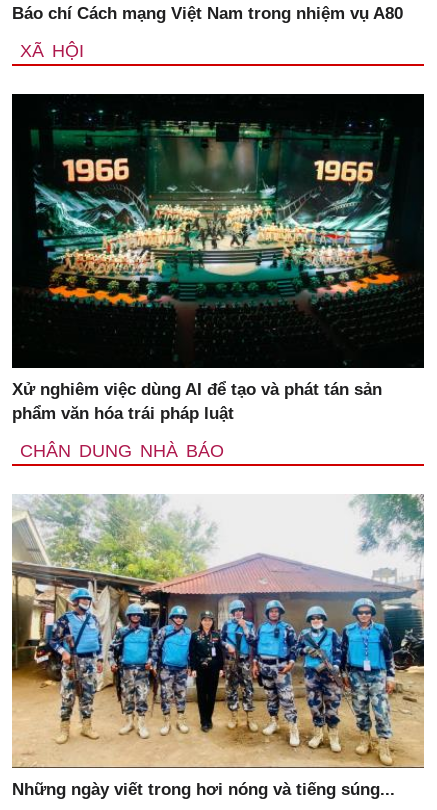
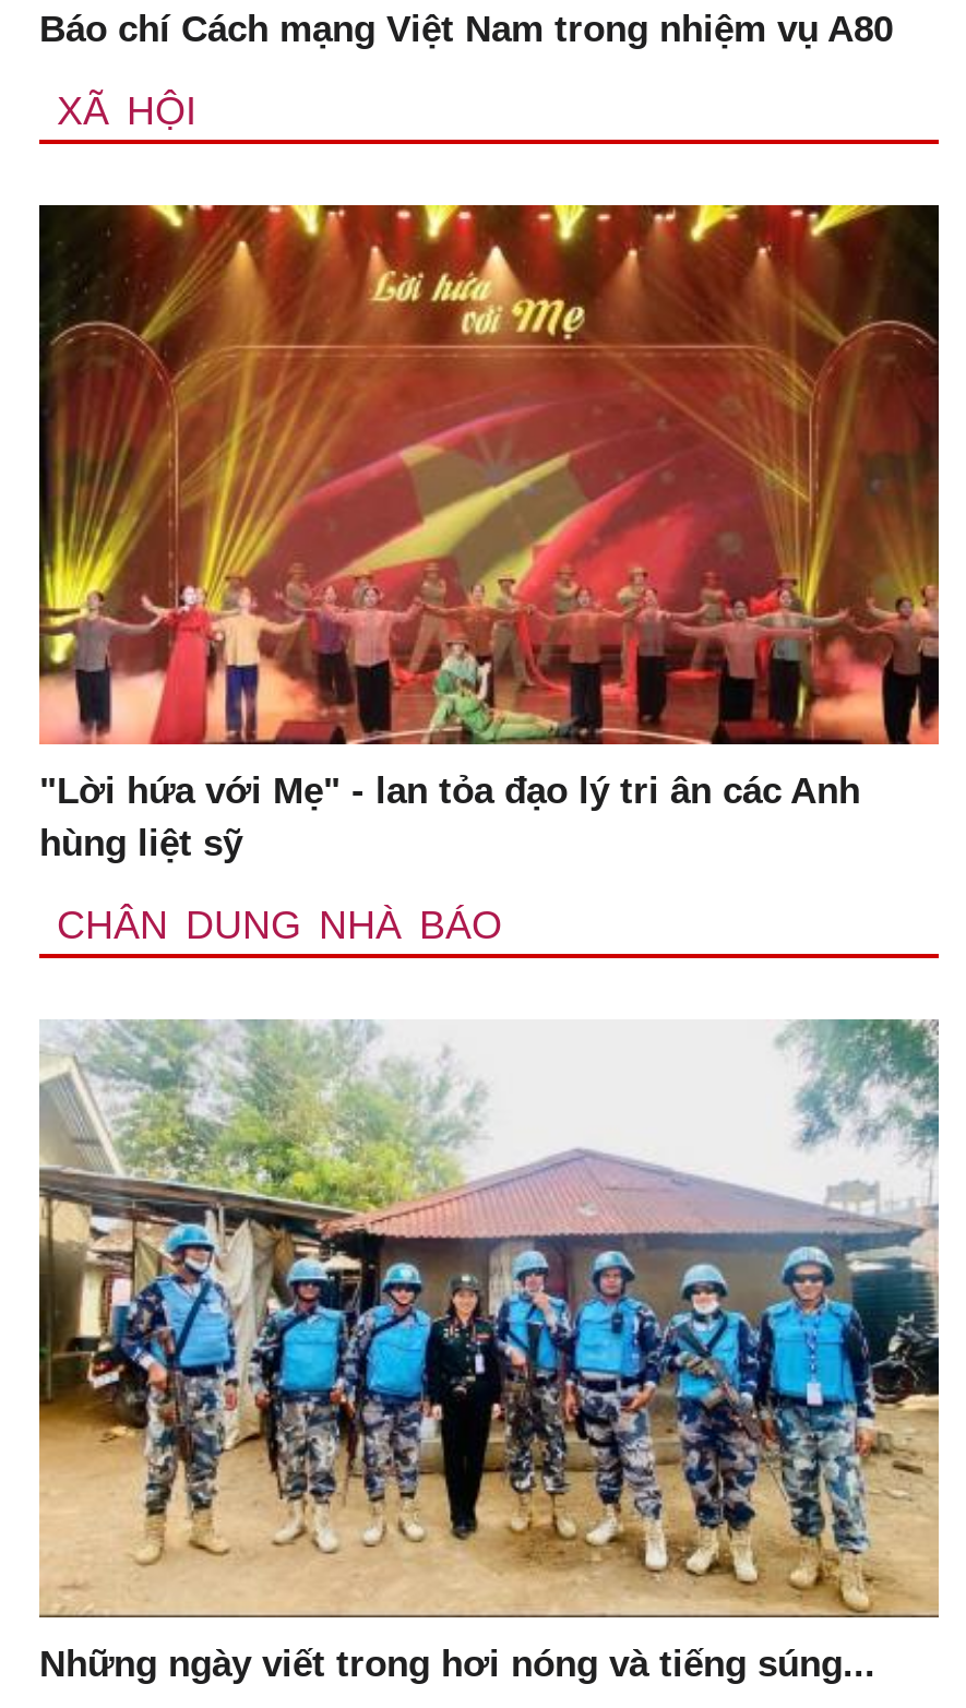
- [image]
- Xử nghiêm việc dùng AI để tạo và phát tán sản
- phẩm văn hóa trái pháp luật
+ [image]
+ "Lời hứa với Mẹ" - lan tỏa đạo lý tri ân các Anh
+ hùng liệt sỹ
